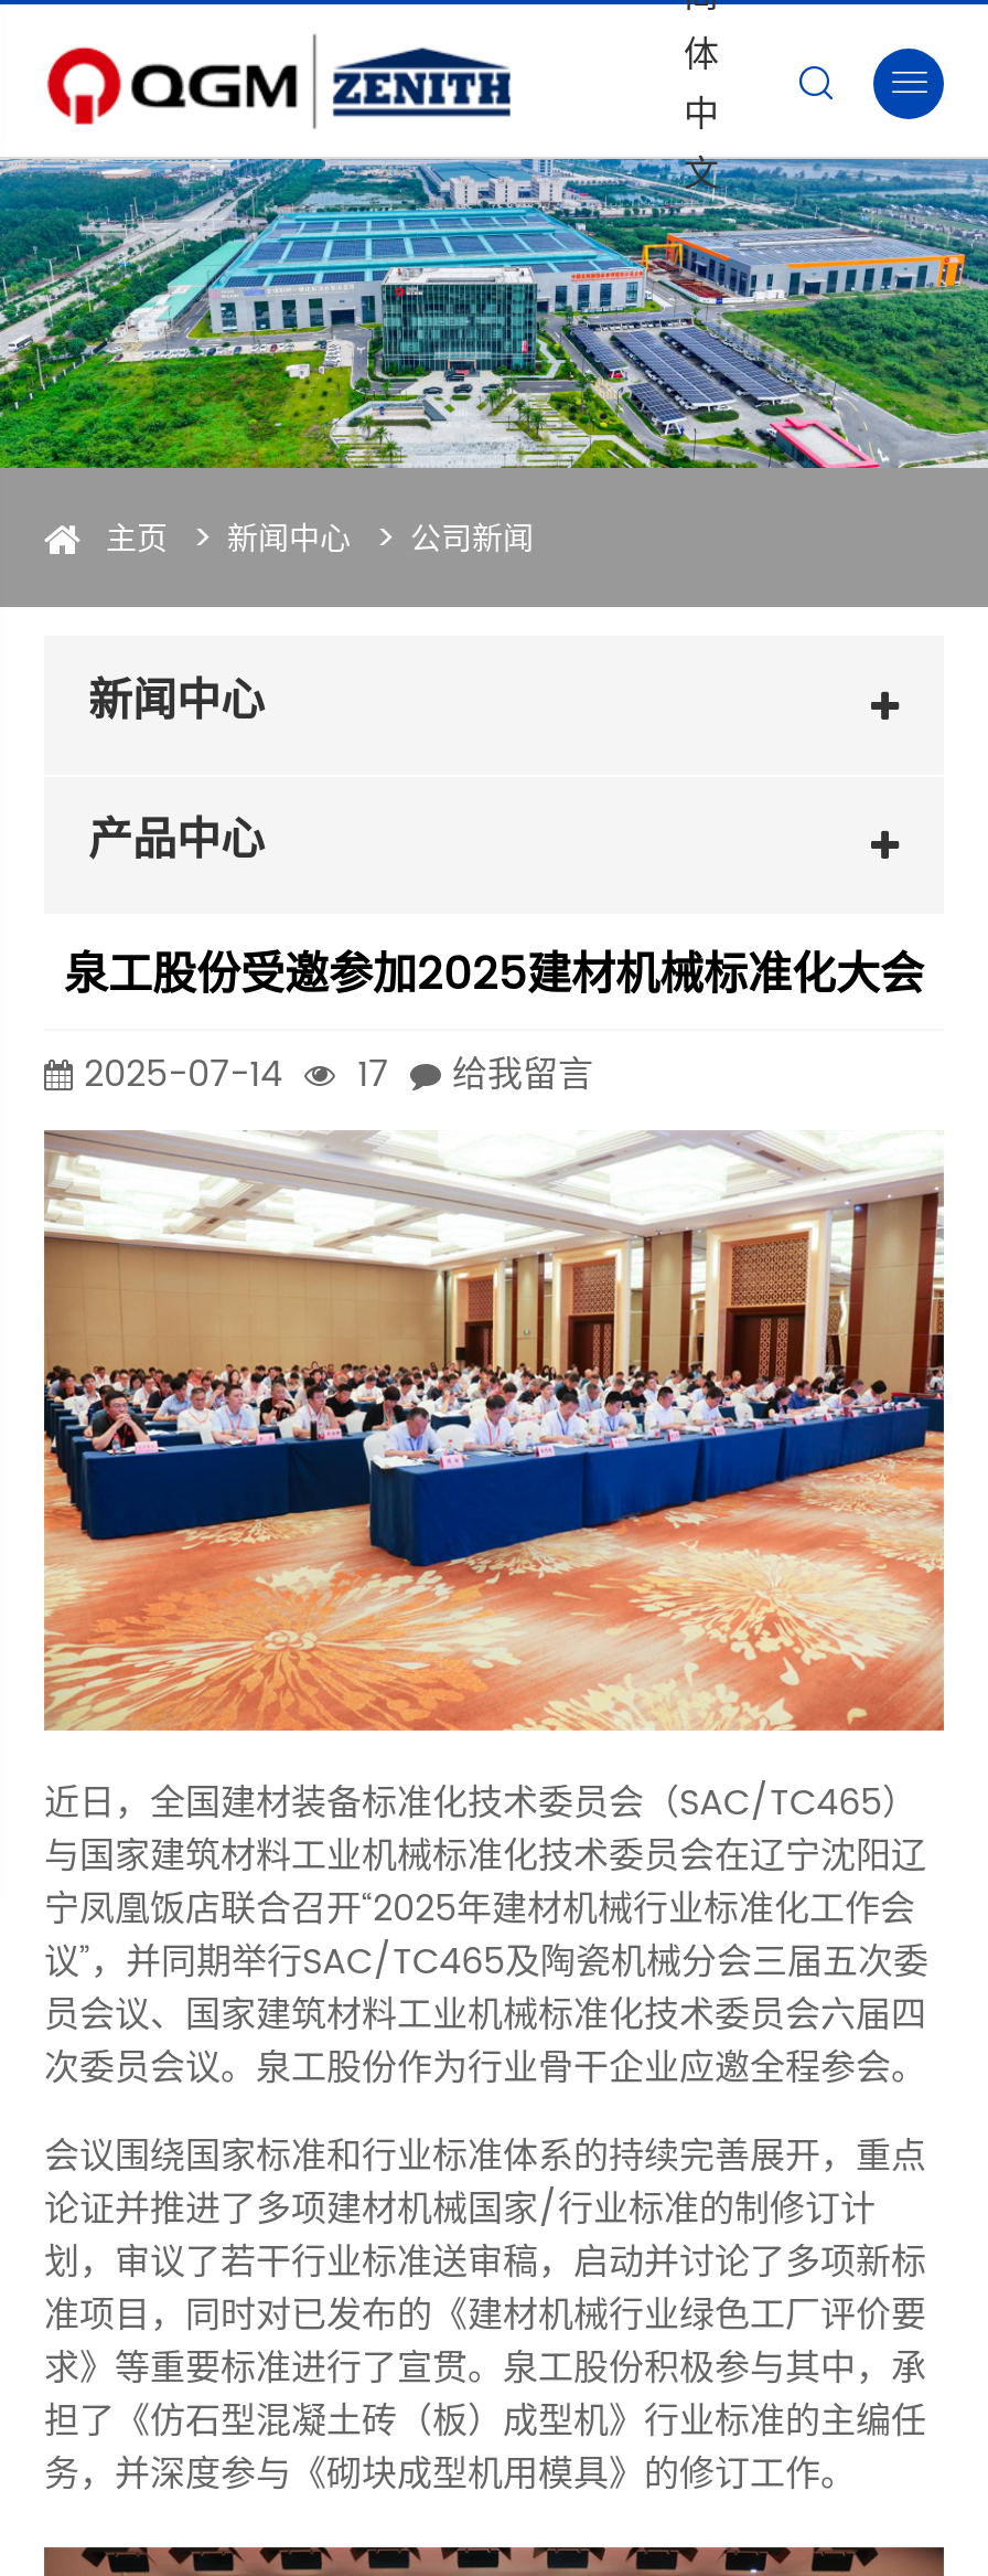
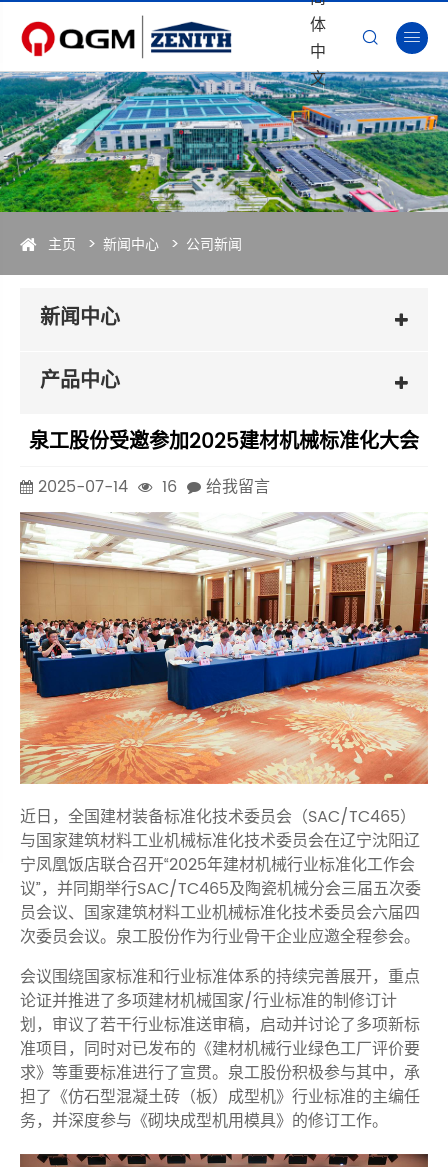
- 2025-07-14 17 给我留言
+ 2025-07-14 16 给我留言
